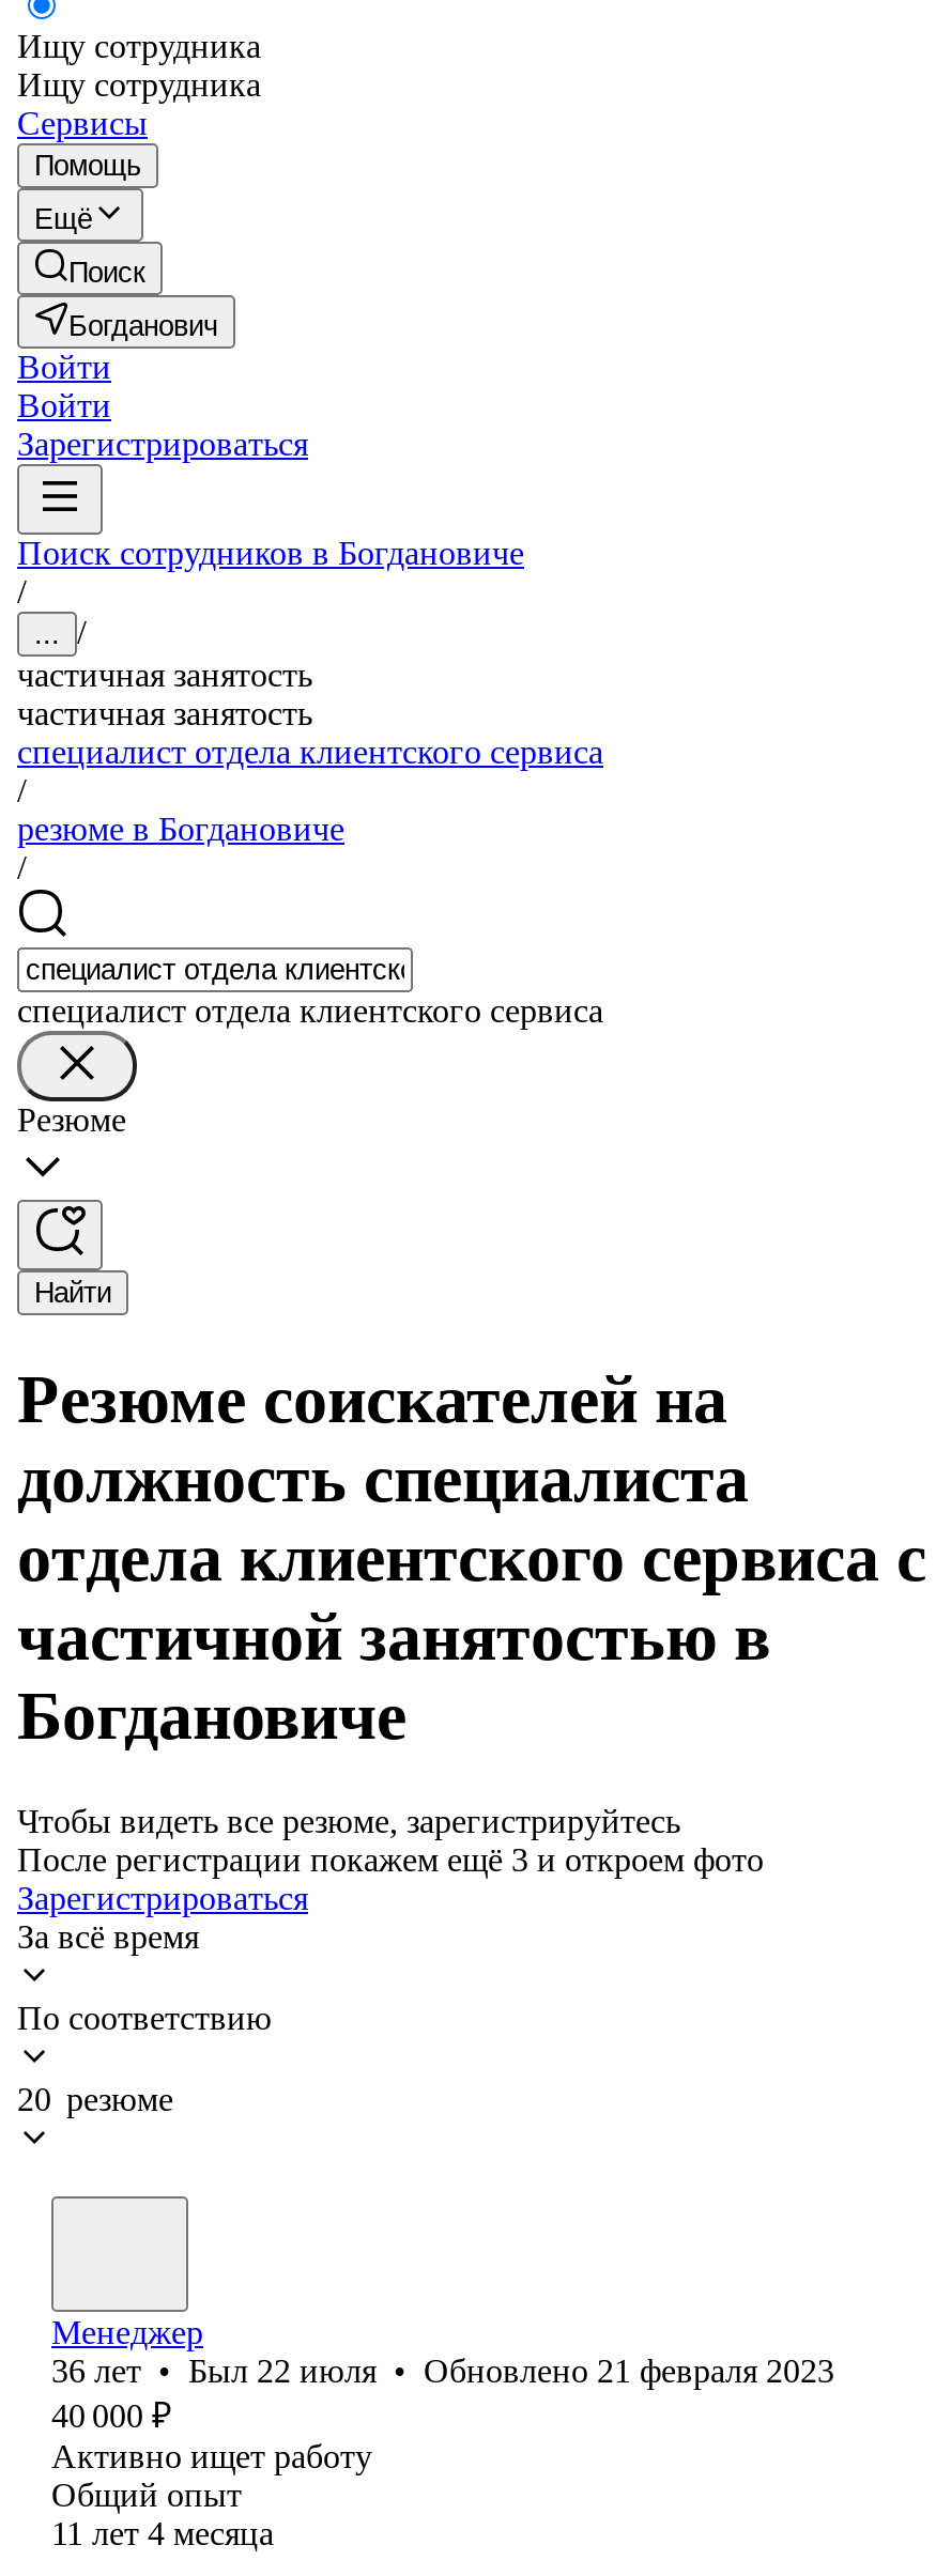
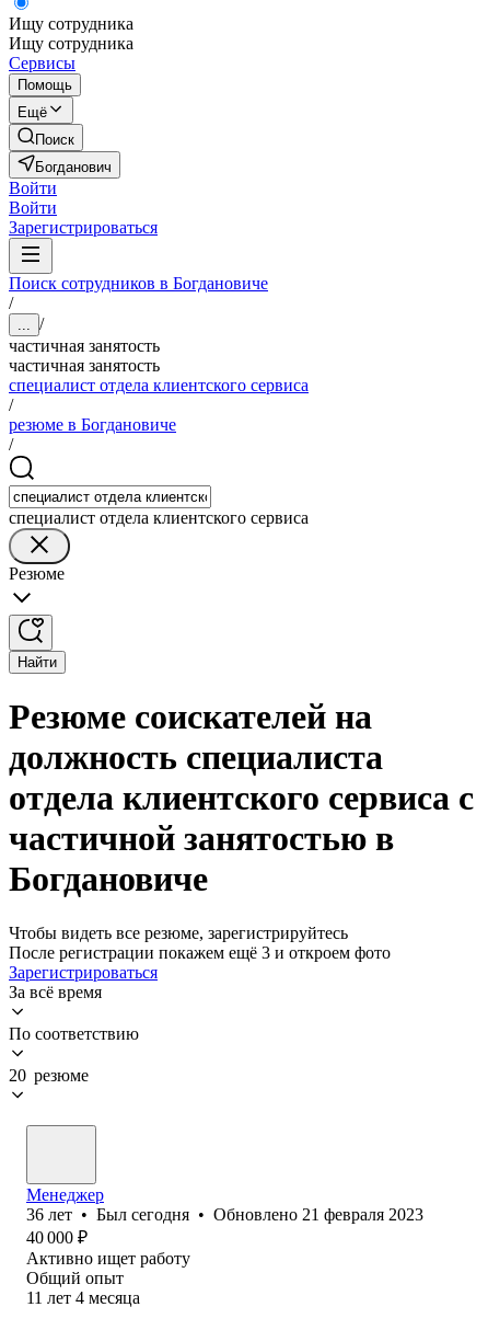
- 36 лет • Был 22 июля • Обновлено 21 февраля 2023
+ 36 лет • Был сегодня • Обновлено 21 февраля 2023
